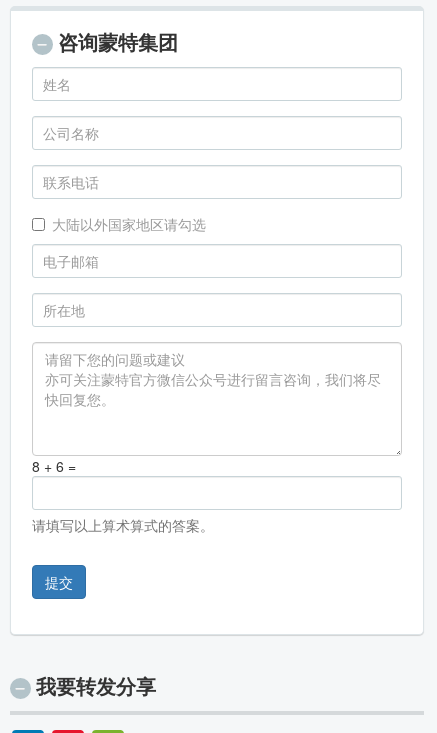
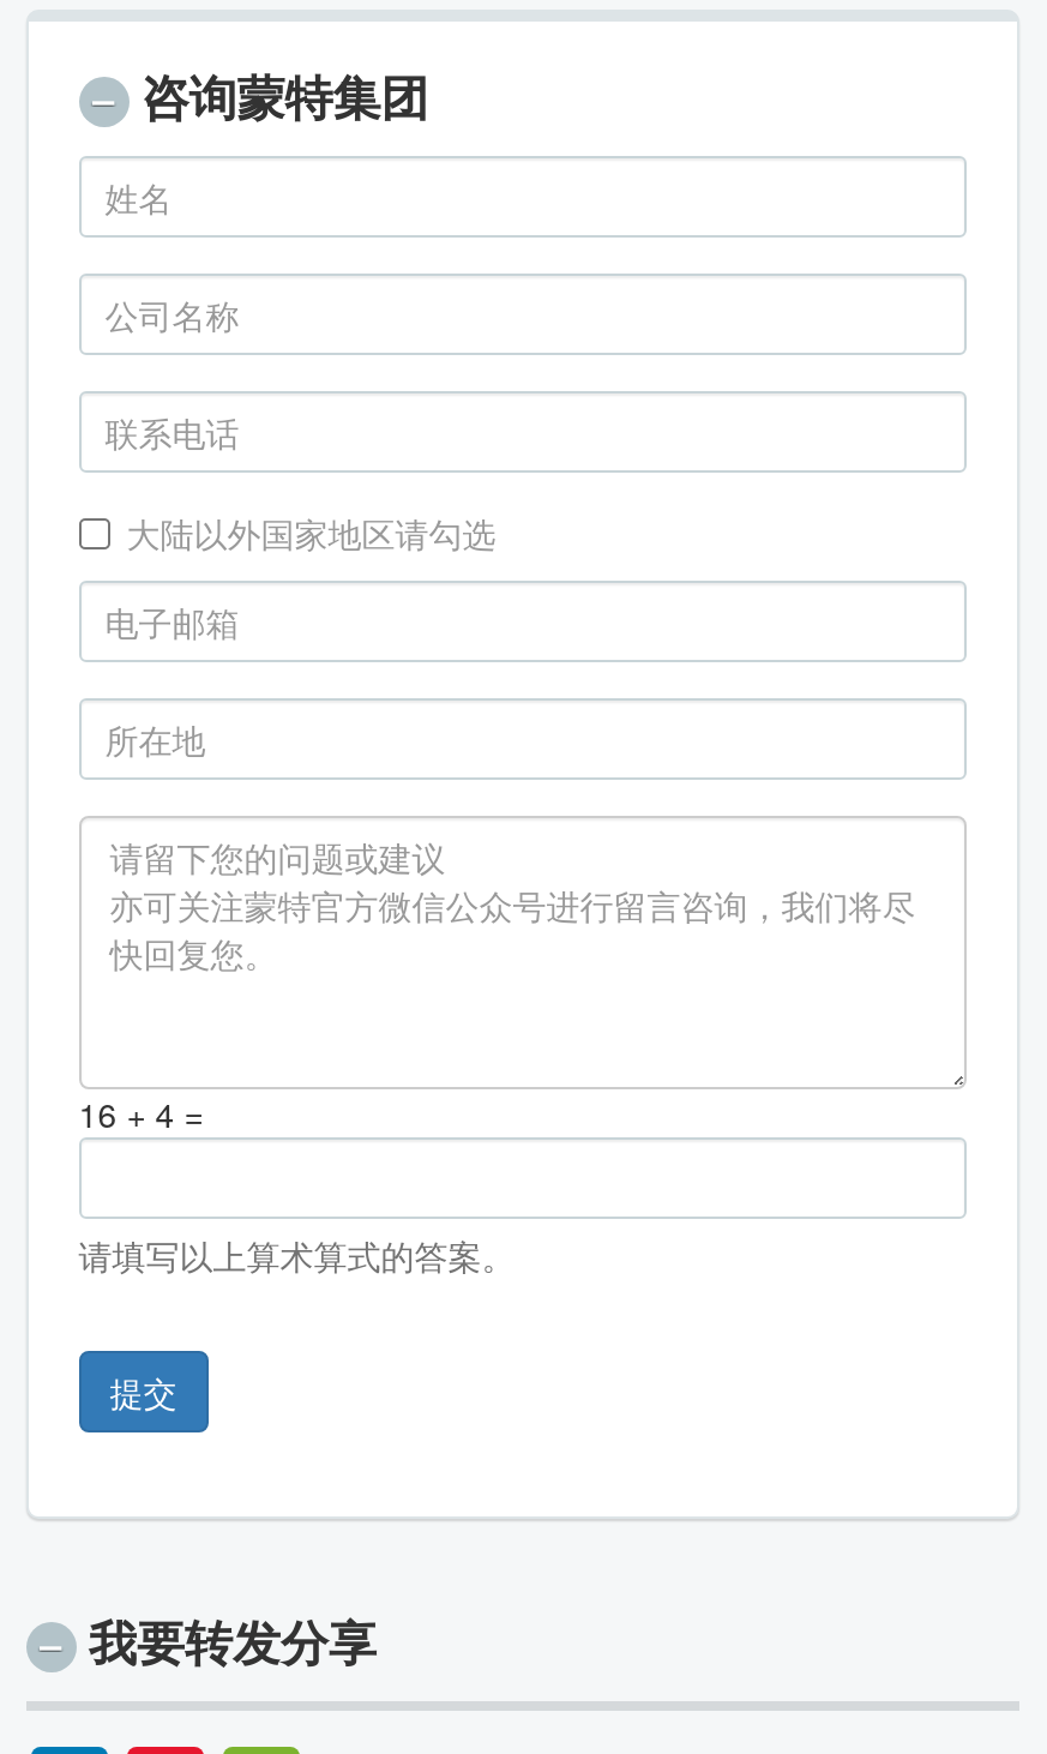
- 8 + 6 =
+ 16 + 4 =
